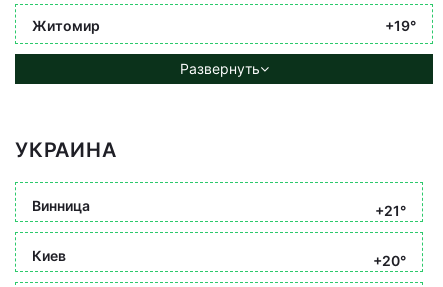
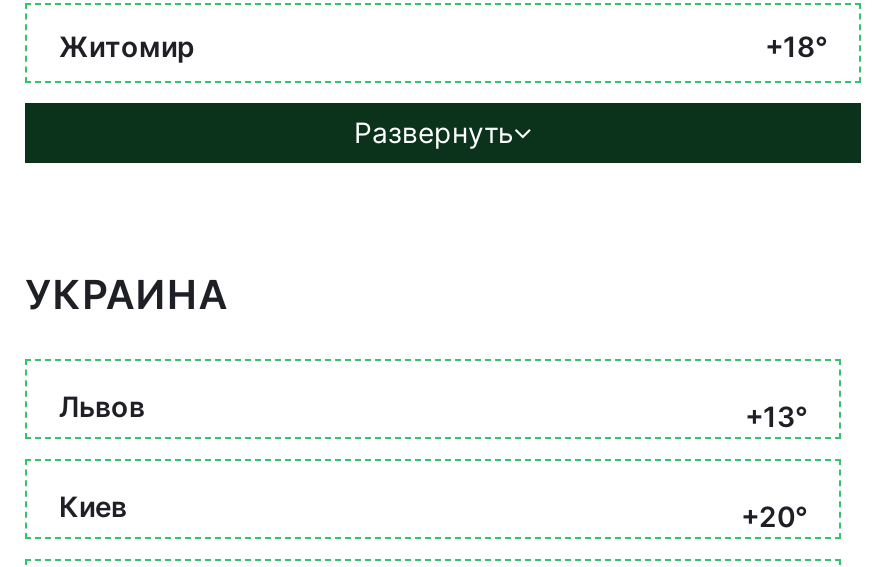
- +19°
+ +18°

- Винница
- +21°
+ Львов
+ +13°
